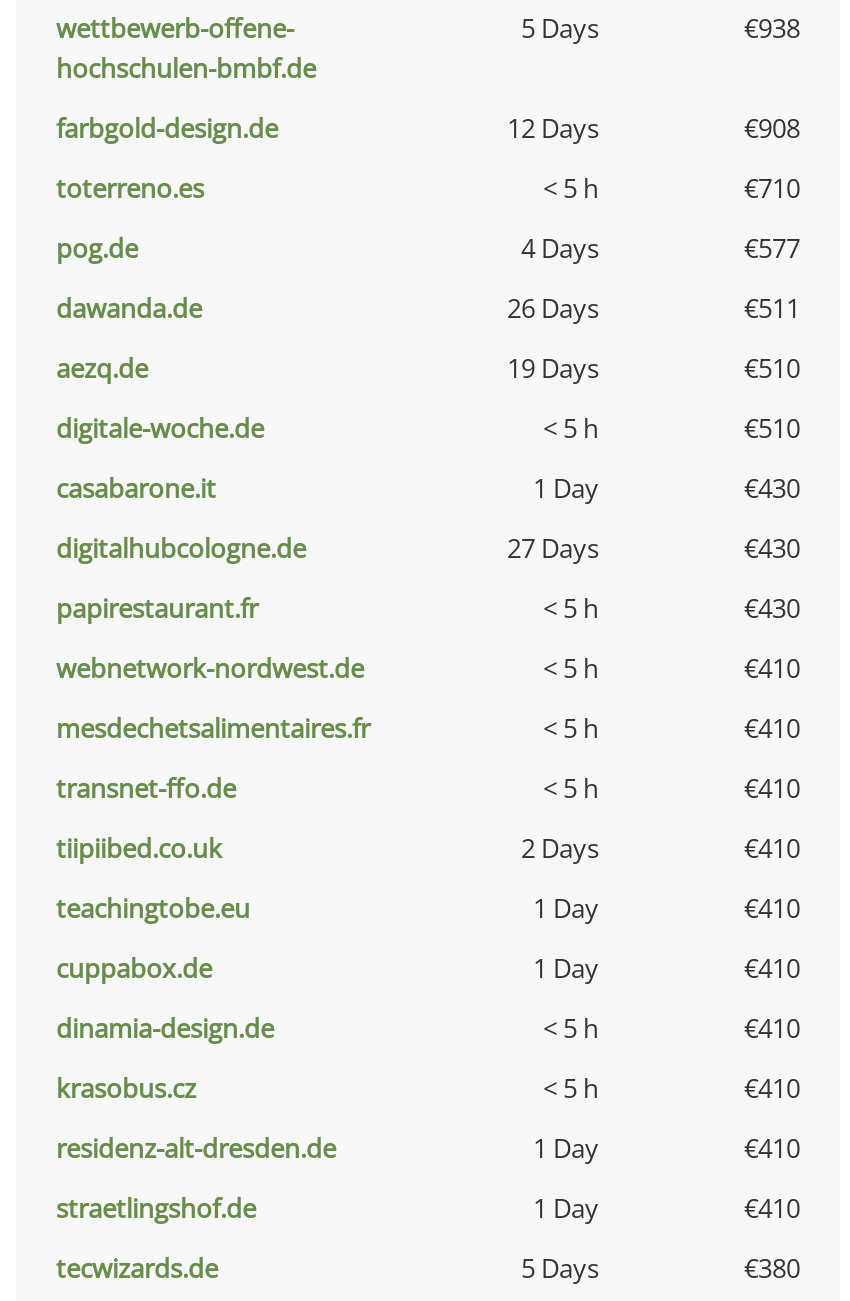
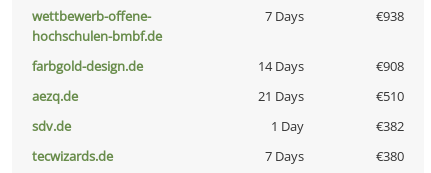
- 5 Days
+ 7 Days

- 12 Days
+ 14 Days

- toterreno.es
- < 5 h
- €710
- pog.de
- 4 Days
- €577
- dawanda.de
- 26 Days
- €511

- 19 Days
+ 21 Days

- digitale-woche.de
- < 5 h
- €510
- casabarone.it
+ sdv.de

- €430
- digitalhubcologne.de
- 27 Days
- €430
- papirestaurant.fr
- < 5 h
- €430
- webnetwork-nordwest.de
- < 5 h
- €410
- mesdechetsalimentaires.fr
- < 5 h
- €410
- transnet-ffo.de
- < 5 h
- €410
- tiipiibed.co.uk
- 2 Days
- €410
- teachingtobe.eu
- 1 Day
- €410
- cuppabox.de
- 1 Day
- €410
- dinamia-design.de
- < 5 h
- €410
- krasobus.cz
- < 5 h
- €410
- residenz-alt-dresden.de
- 1 Day
- €410
- straetlingshof.de
- 1 Day
- €410
+ €382

- 5 Days
+ 7 Days
